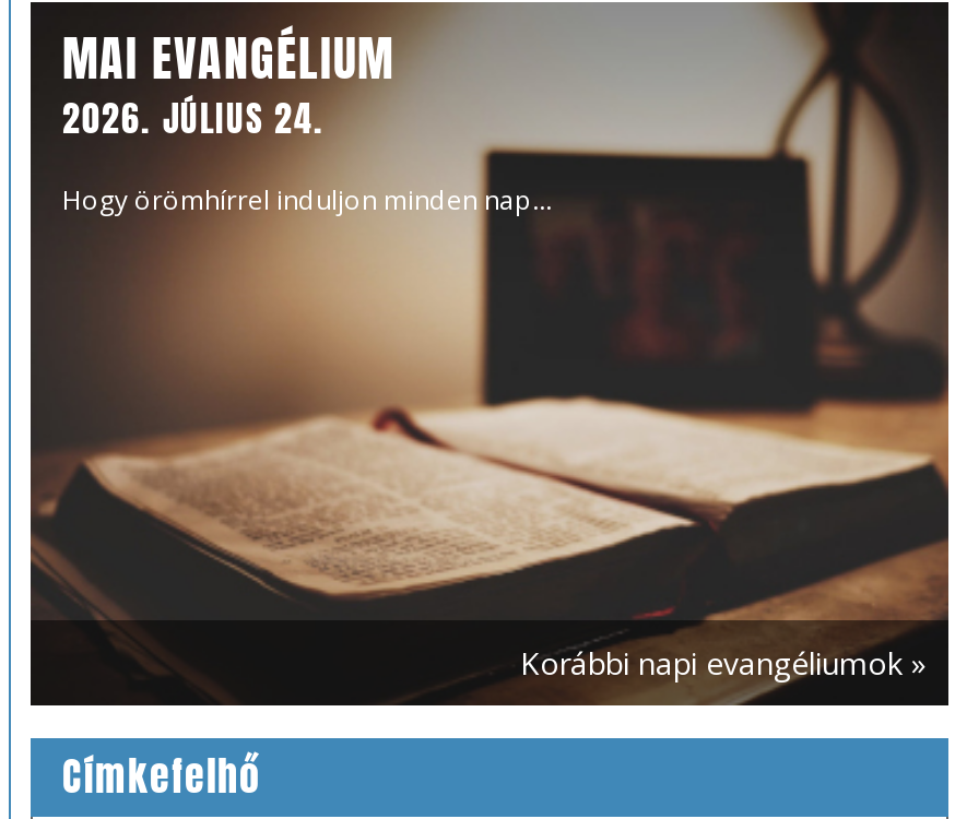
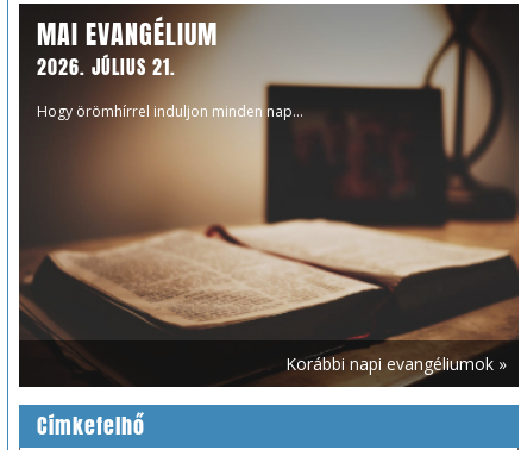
- 2026. JÚLIUS 24.
+ 2026. JÚLIUS 21.
